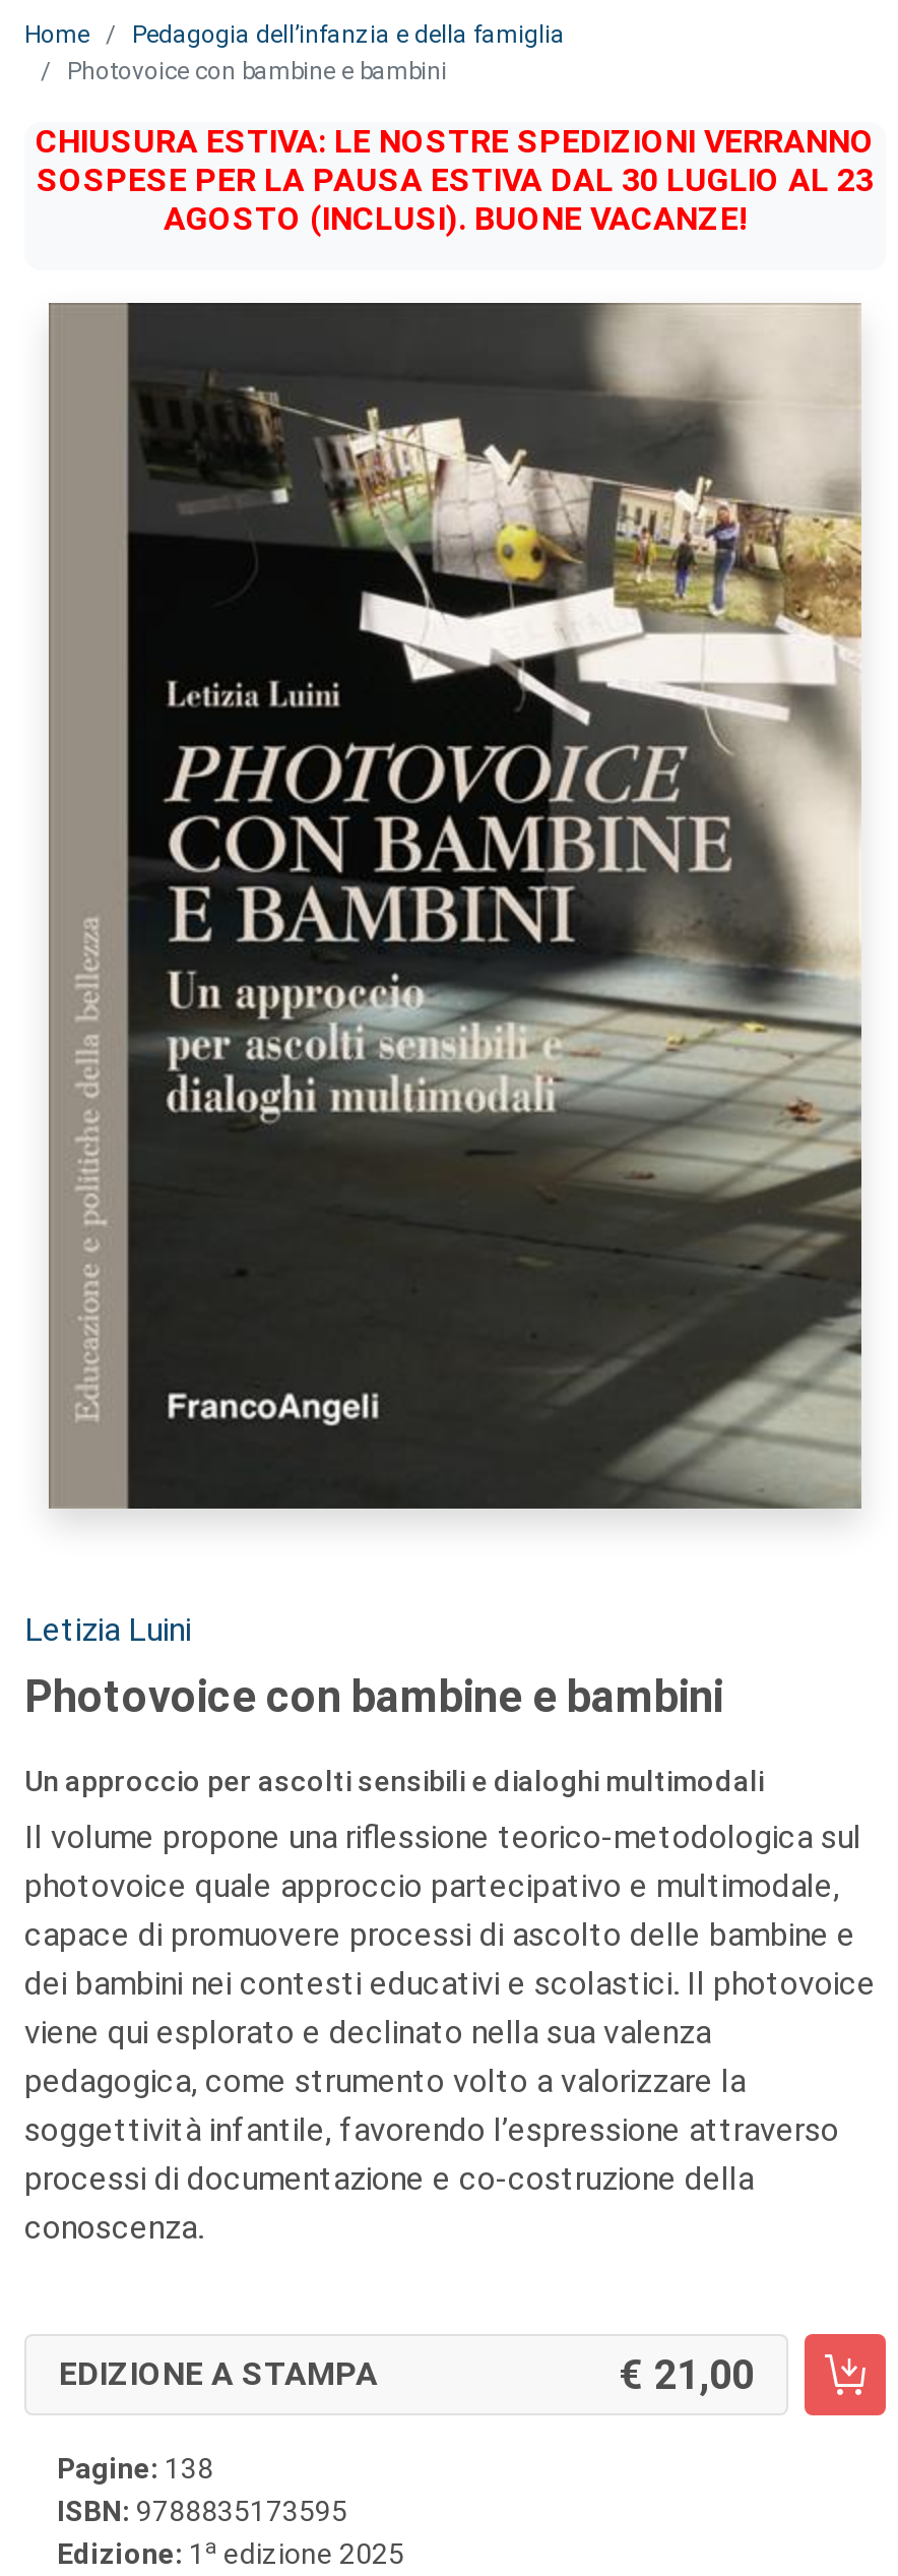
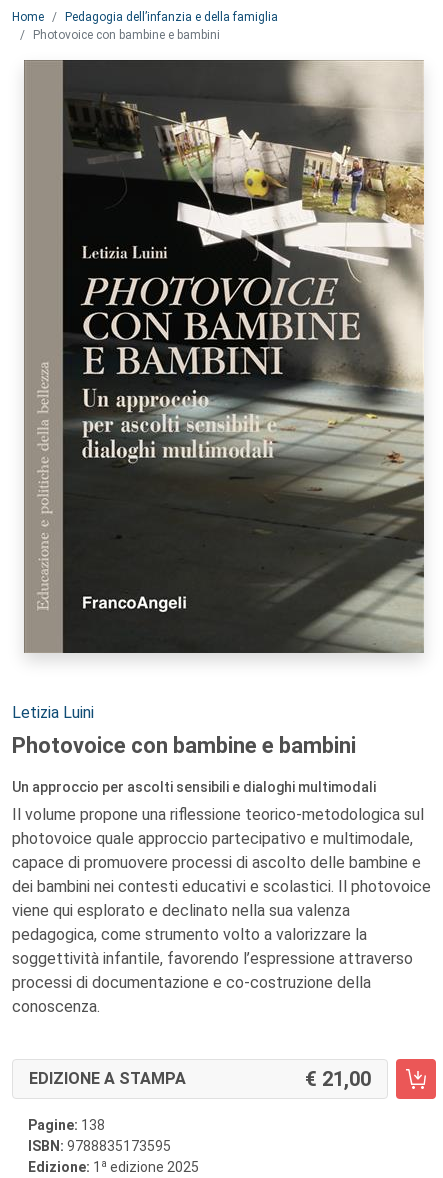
- CHIUSURA ESTIVA: LE NOSTRE SPEDIZIONI VERRANNO
- SOSPESE PER LA PAUSA ESTIVA DAL 30 LUGLIO AL 23
- AGOSTO (INCLUSI). BUONE VACANZE!
